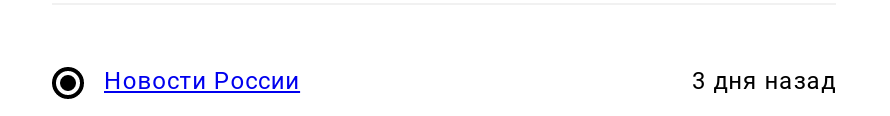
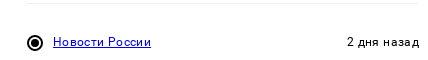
- 3 дня назад
+ 2 дня назад
